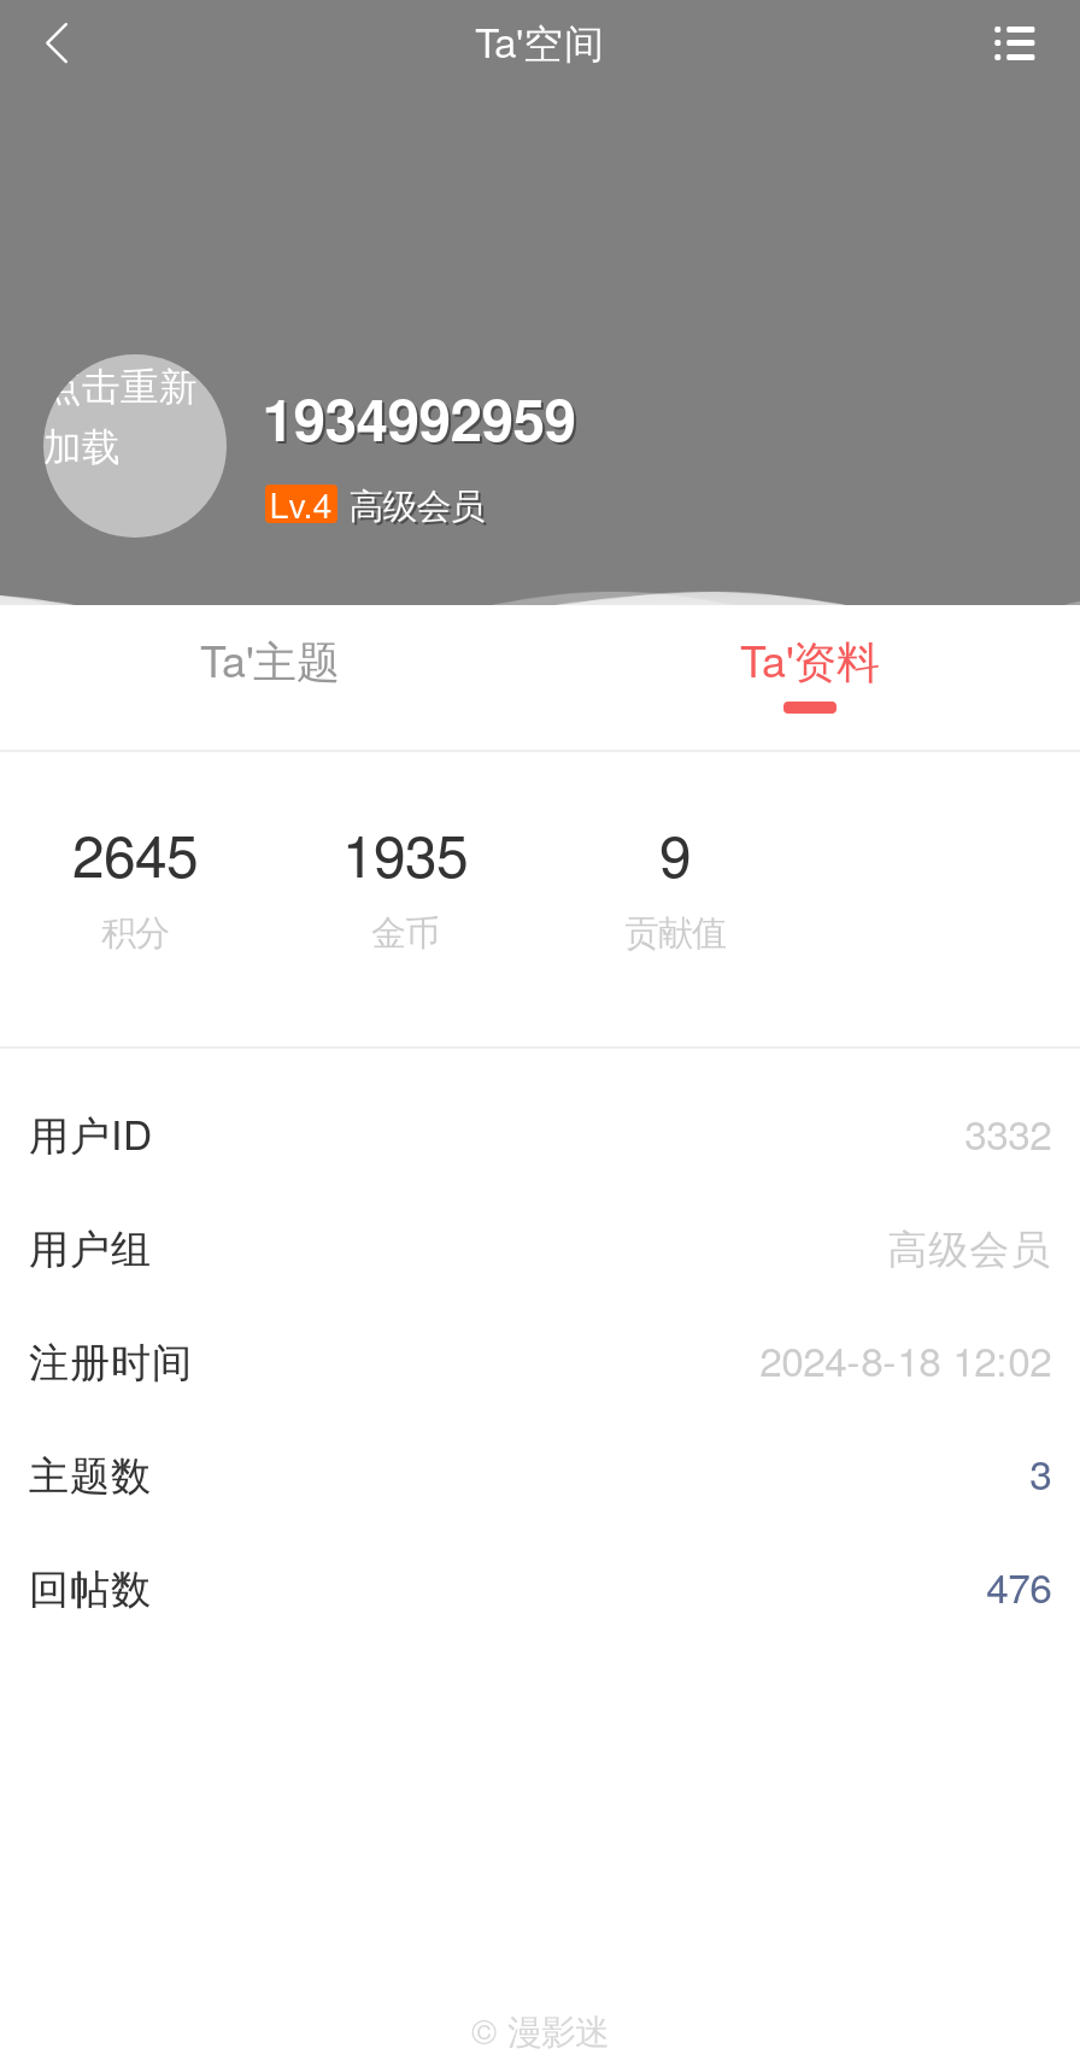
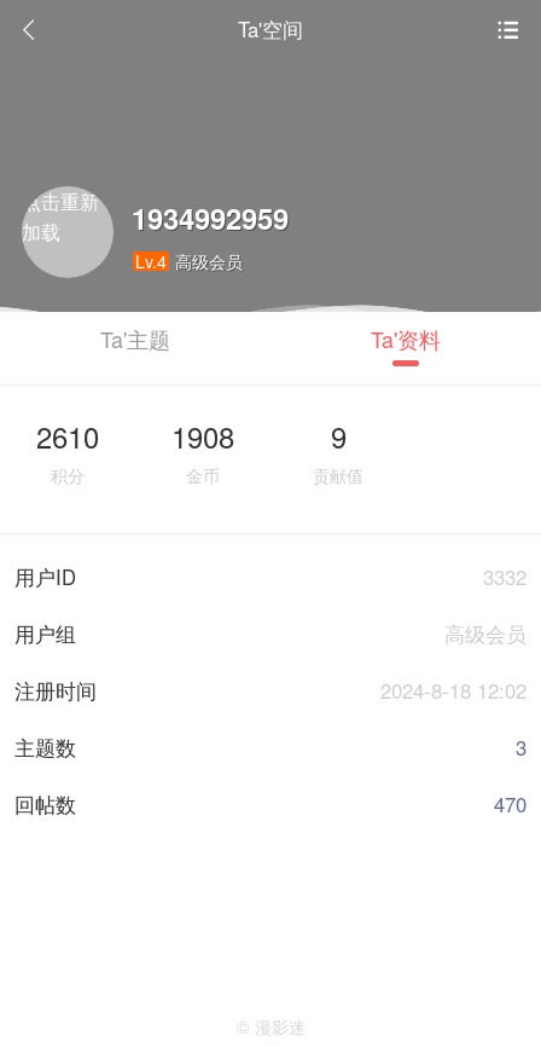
- 2645
+ 2610

- 1935
+ 1908

- 476
+ 470
